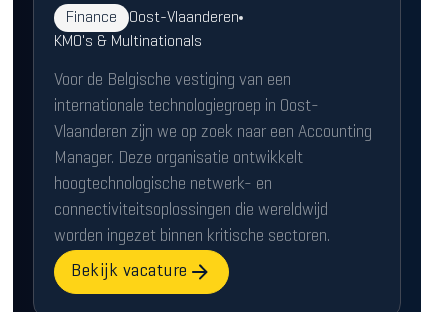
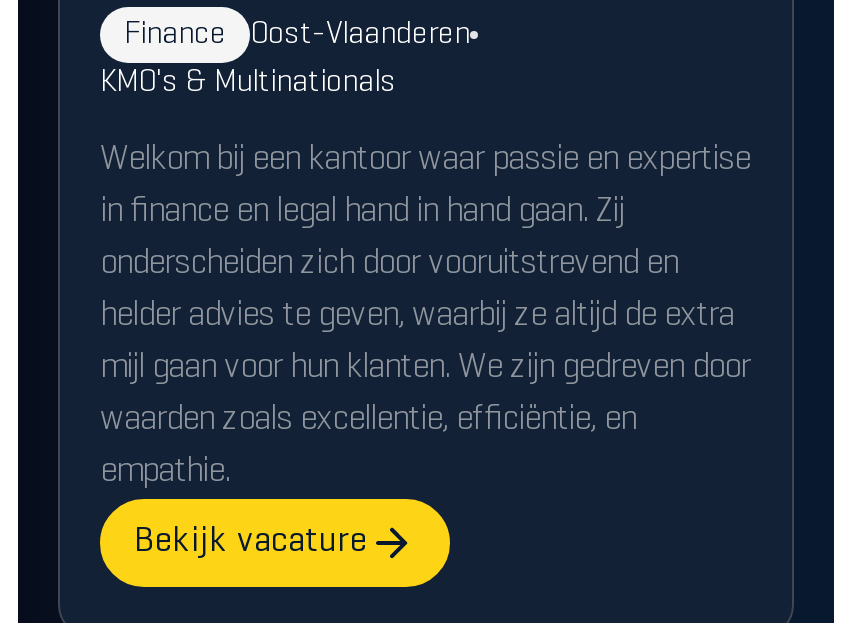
- Voor de Belgische vestiging van een
+ Welkom bij een kantoor waar passie en expertise

- internationale technologiegroep in Oost-
+ in finance en legal hand in hand gaan. Zij

- Vlaanderen zijn we op zoek naar een Accounting
+ onderscheiden zich door vooruitstrevend en

- Manager. Deze organisatie ontwikkelt
+ helder advies te geven, waarbij ze altijd de extra

- hoogtechnologische netwerk- en
+ mijl gaan voor hun klanten. We zijn gedreven door

- connectiviteitsoplossingen die wereldwijd
+ waarden zoals excellentie, efficiëntie, en

- worden ingezet binnen kritische sectoren.
+ empathie.
